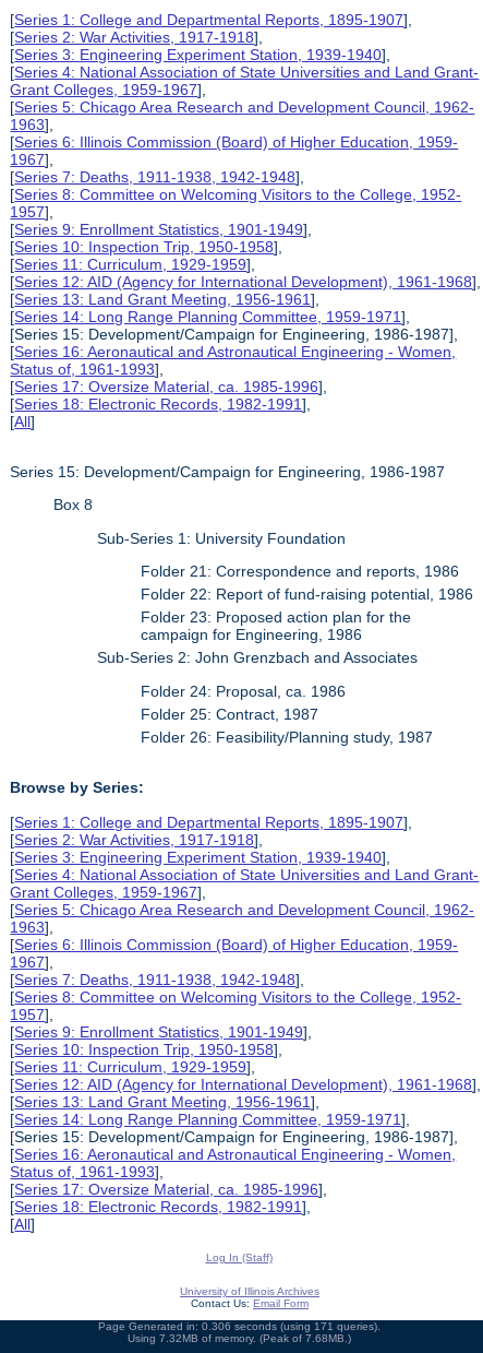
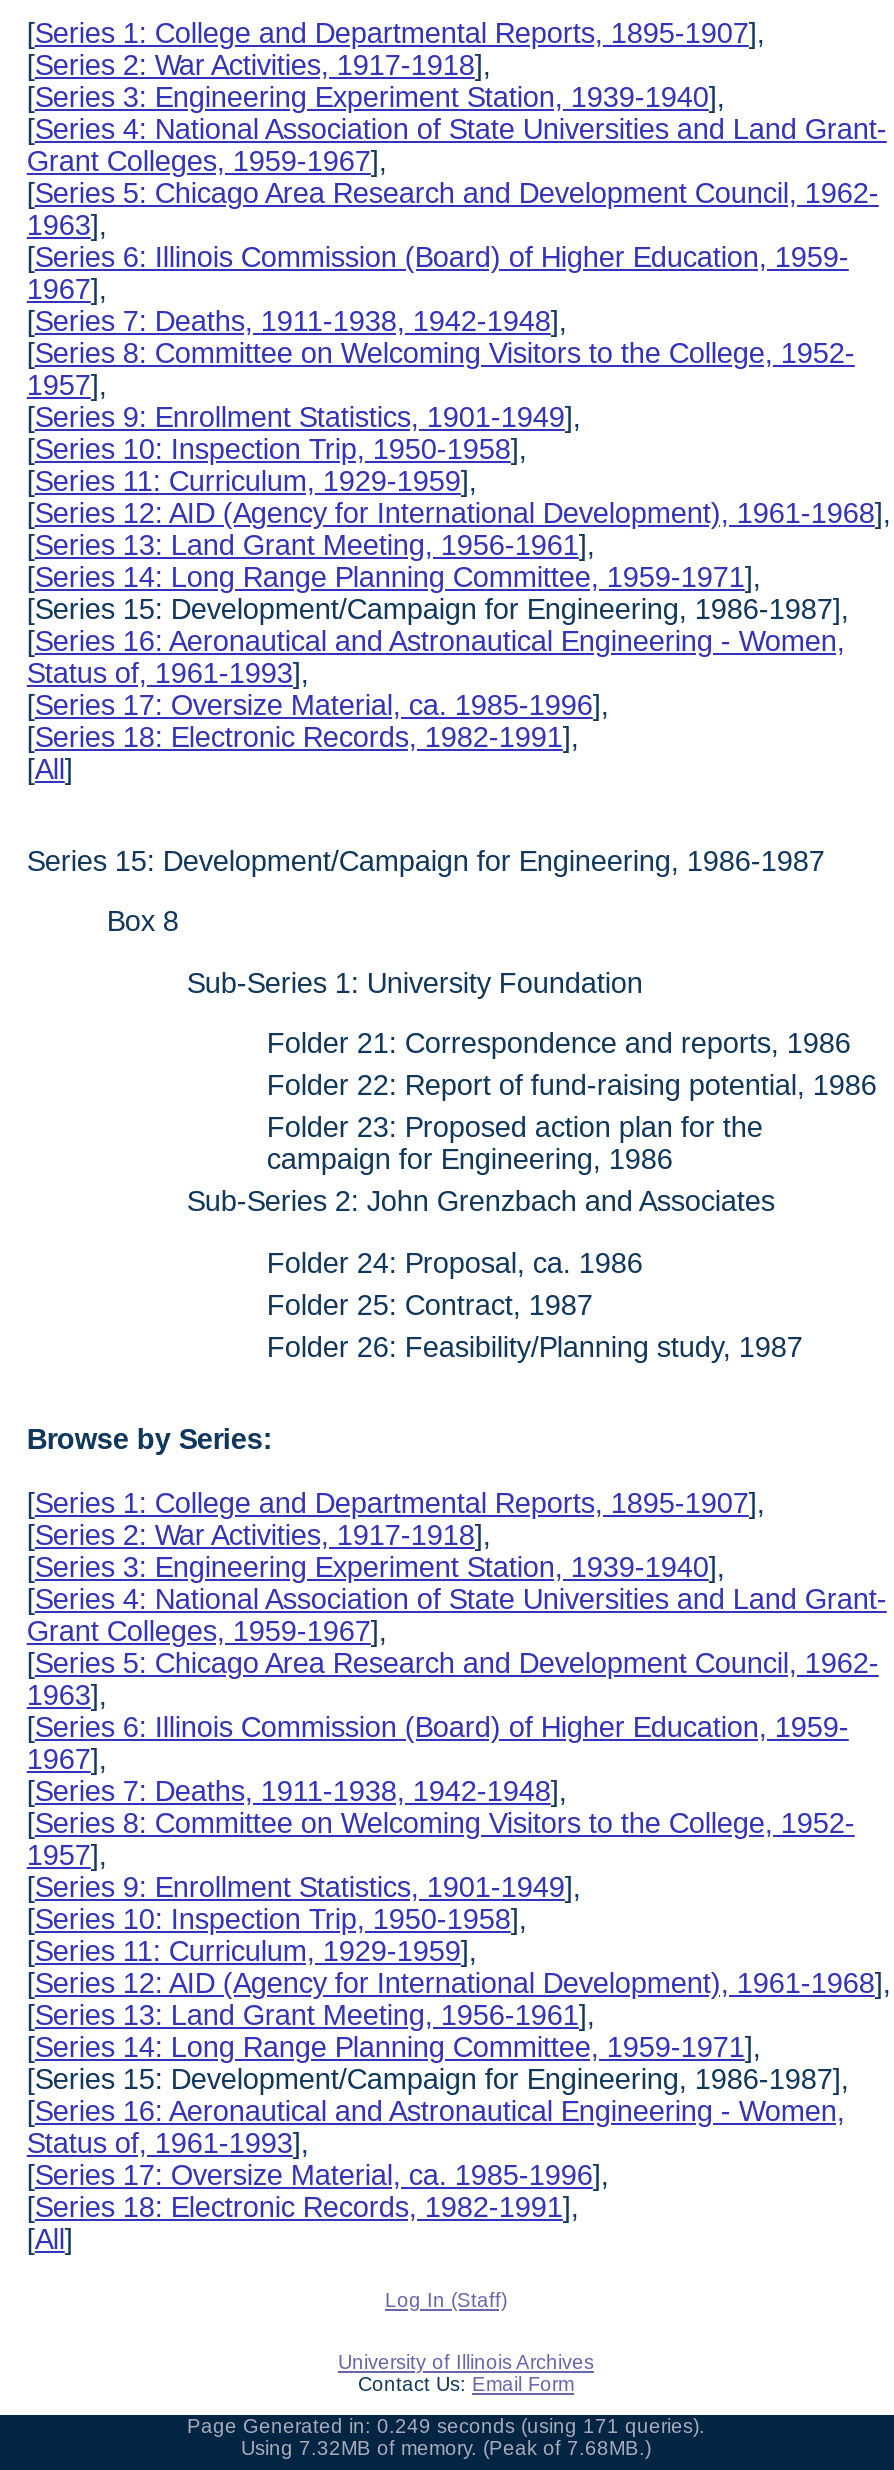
- Page Generated in: 0.306 seconds (using 171 queries).
+ Page Generated in: 0.249 seconds (using 171 queries).
